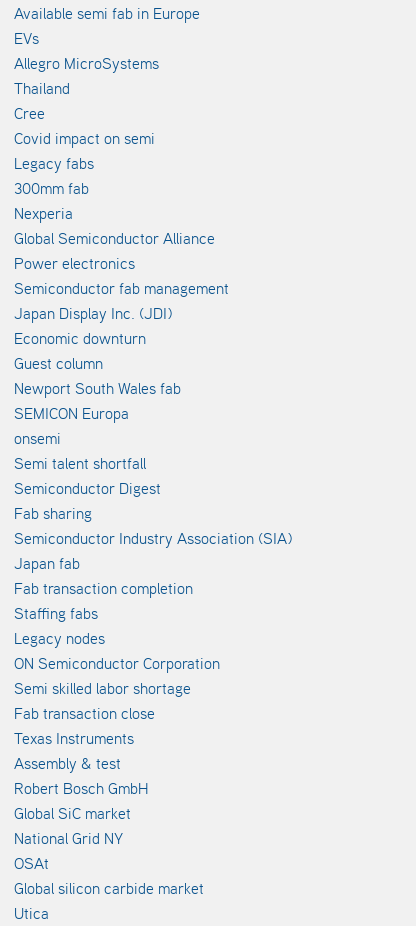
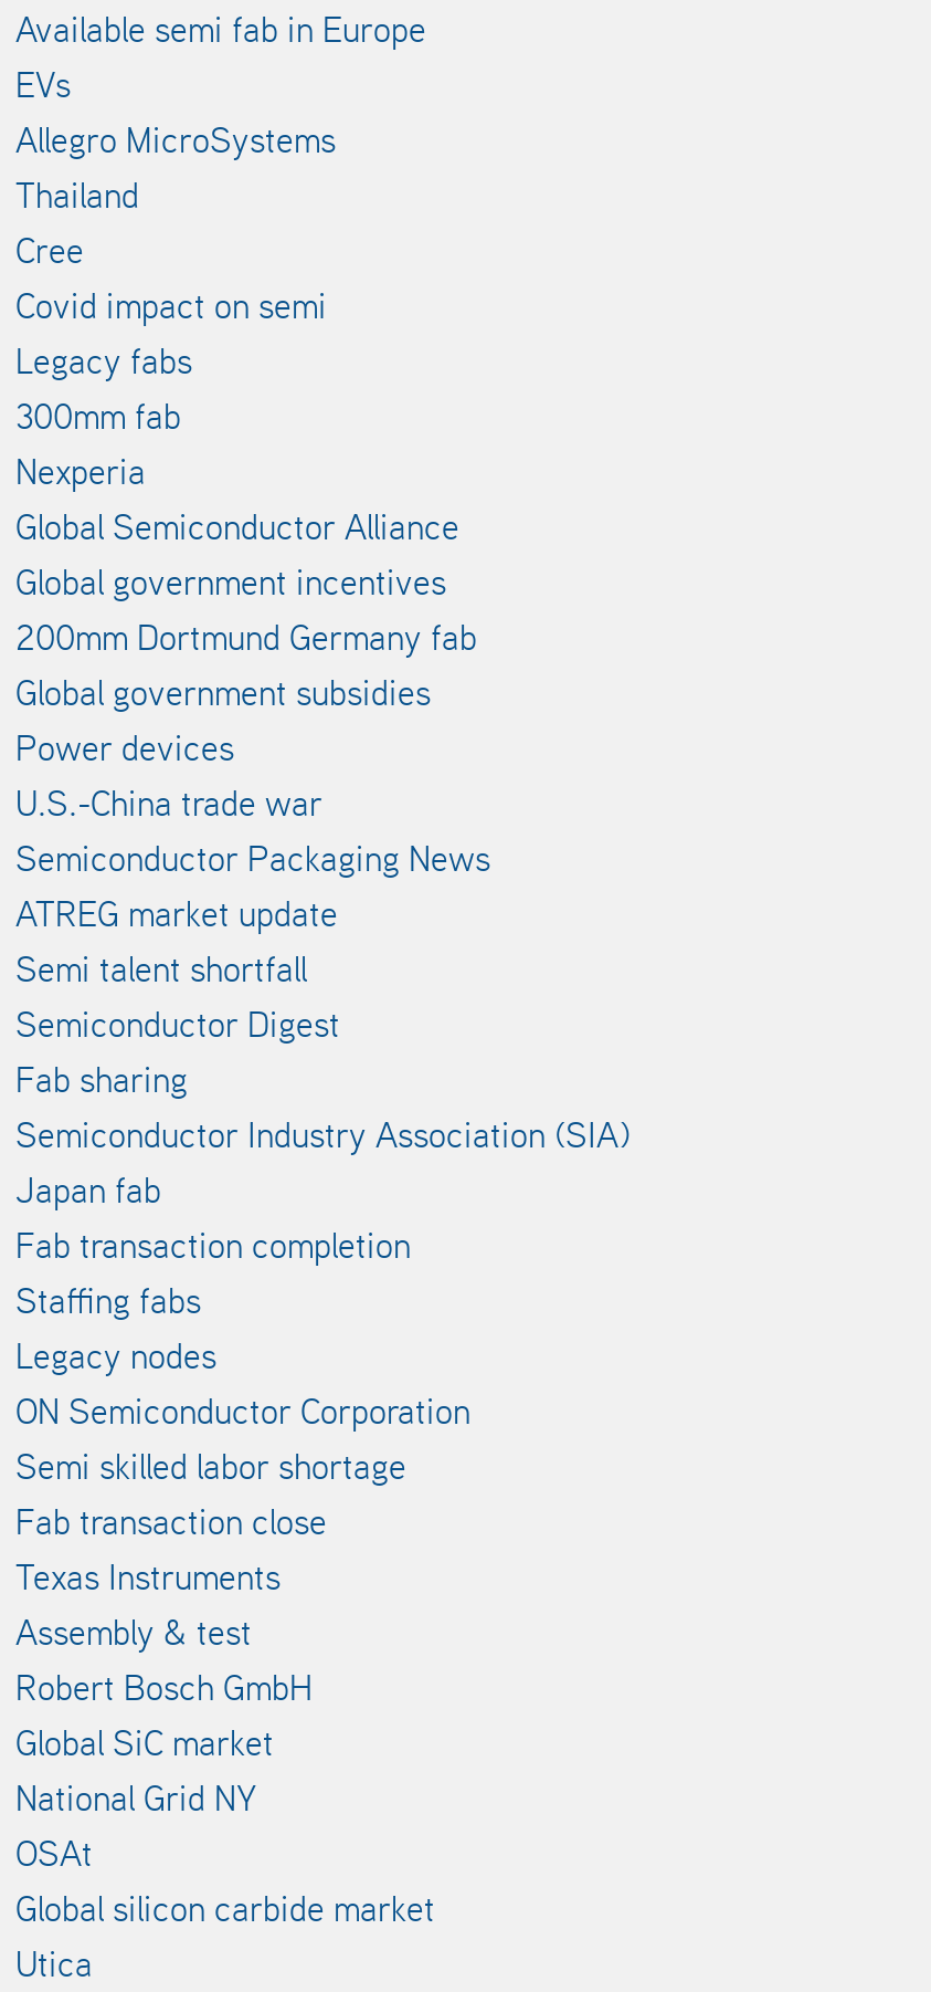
- Power electronics
- Semiconductor fab management
- Japan Display Inc. (JDI)
- Economic downturn
- Guest column
- Newport South Wales fab
- SEMICON Europa
- onsemi
+ Global government incentives
+ 200mm Dortmund Germany fab
+ Global government subsidies
+ Power devices
+ U.S.-China trade war
+ Semiconductor Packaging News
+ ATREG market update
